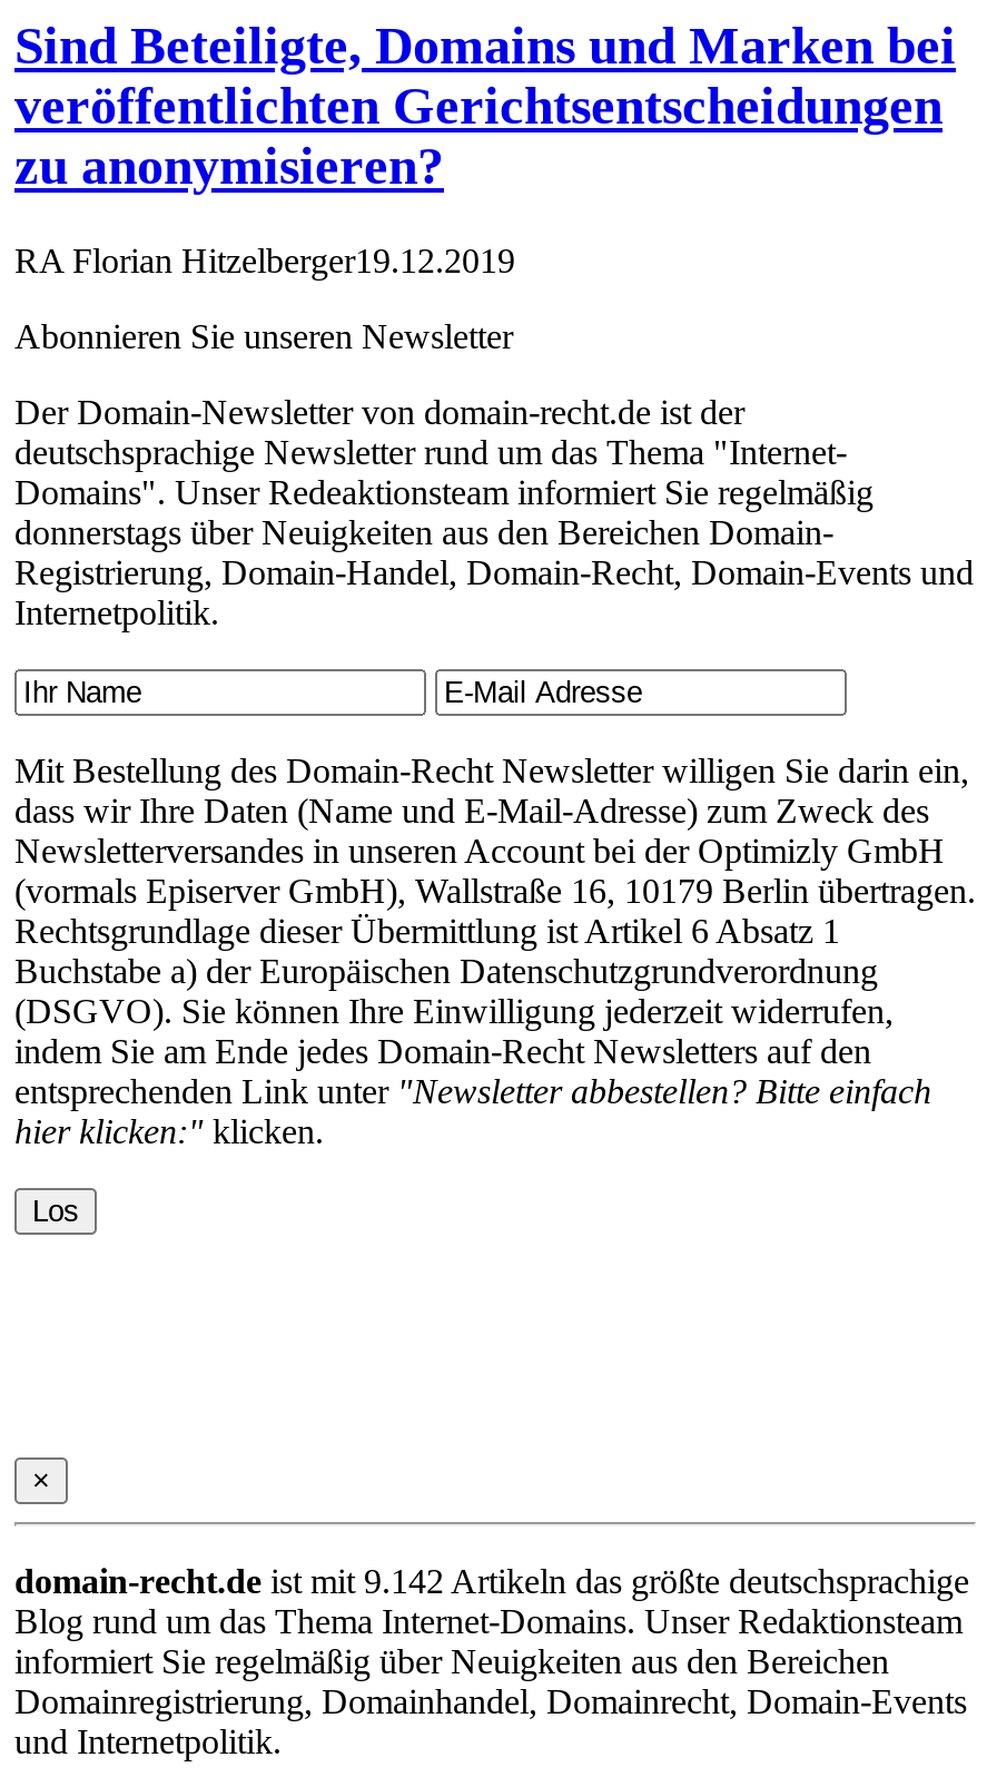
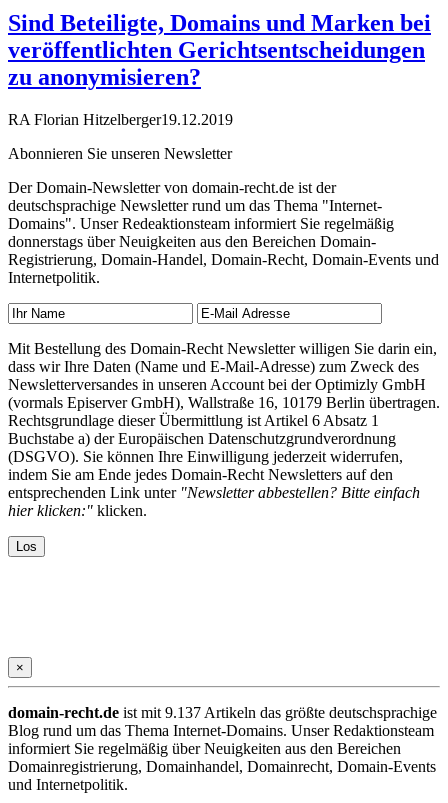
- domain-recht.de ist mit 9.142 Artikeln das größte deutschsprachige
+ domain-recht.de ist mit 9.137 Artikeln das größte deutschsprachige
